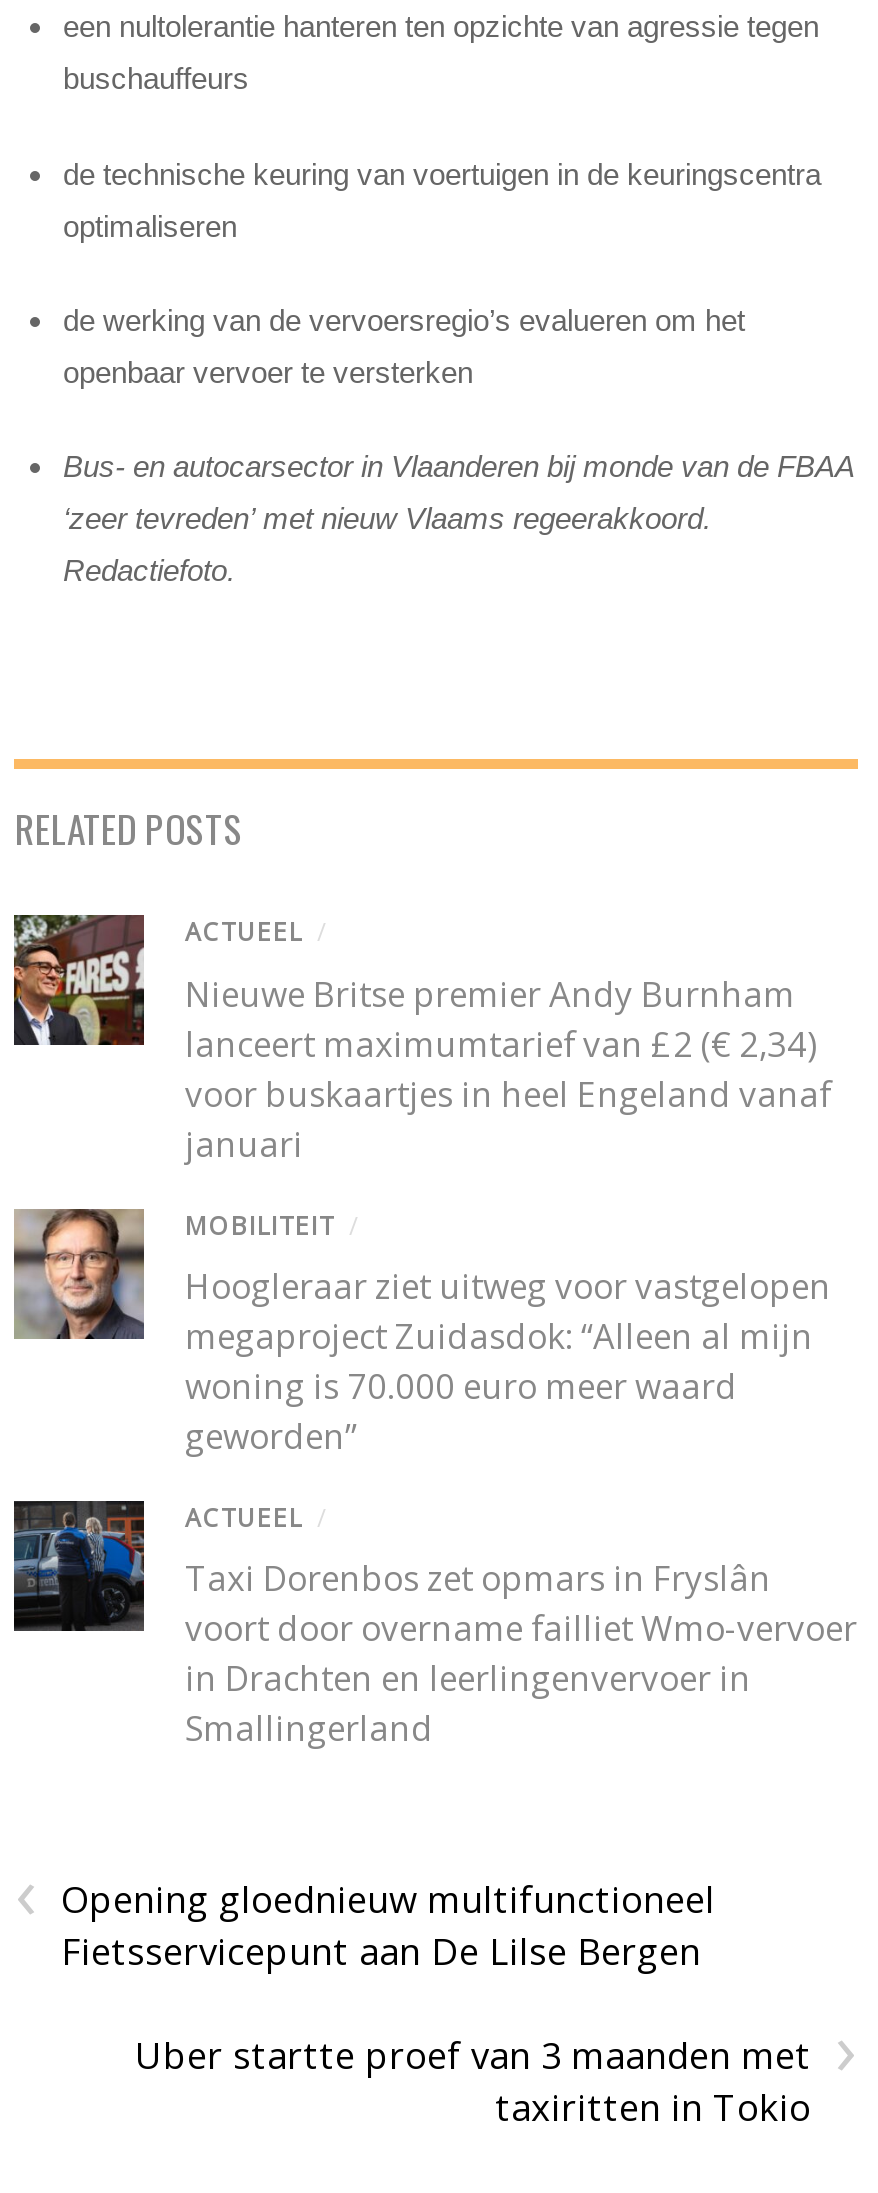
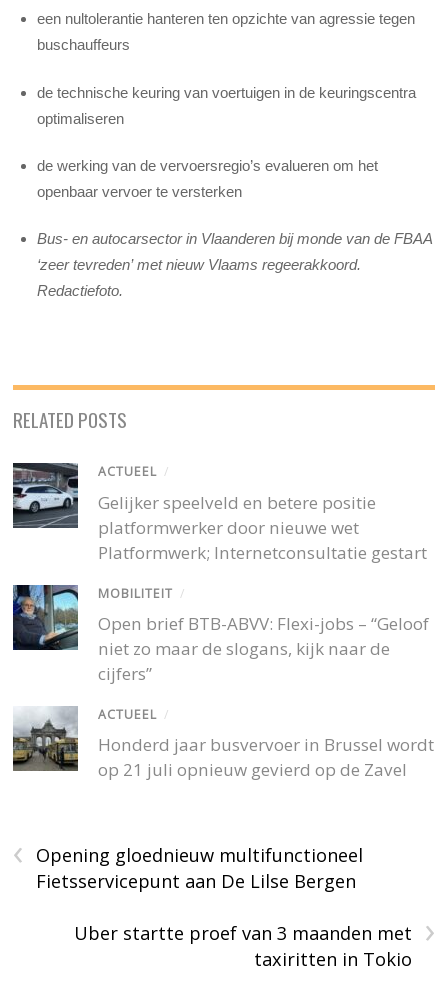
- [image]
- Nieuwe Britse premier Andy Burnham
- lanceert maximumtarief van £2 (€ 2,34)
- voor buskaartjes in heel Engeland vanaf
- januari
+ [image]
+ Gelijker speelveld en betere positie
+ platformwerker door nieuwe wet
+ Platformwerk; Internetconsultatie gestart

- [image]
- Hoogleraar ziet uitweg voor vastgelopen
- megaproject Zuidasdok: “Alleen al mijn
- woning is 70.000 euro meer waard
- geworden”
+ [image]
+ Open brief BTB-ABVV: Flexi-jobs – “Geloof
+ niet zo maar de slogans, kijk naar de
+ cijfers”

- [image]
- Taxi Dorenbos zet opmars in Fryslân
- voort door overname failliet Wmo-vervoer
- in Drachten en leerlingenvervoer in
- Smallingerland
+ [image]
+ Honderd jaar busvervoer in Brussel wordt
+ op 21 juli opnieuw gevierd op de Zavel
